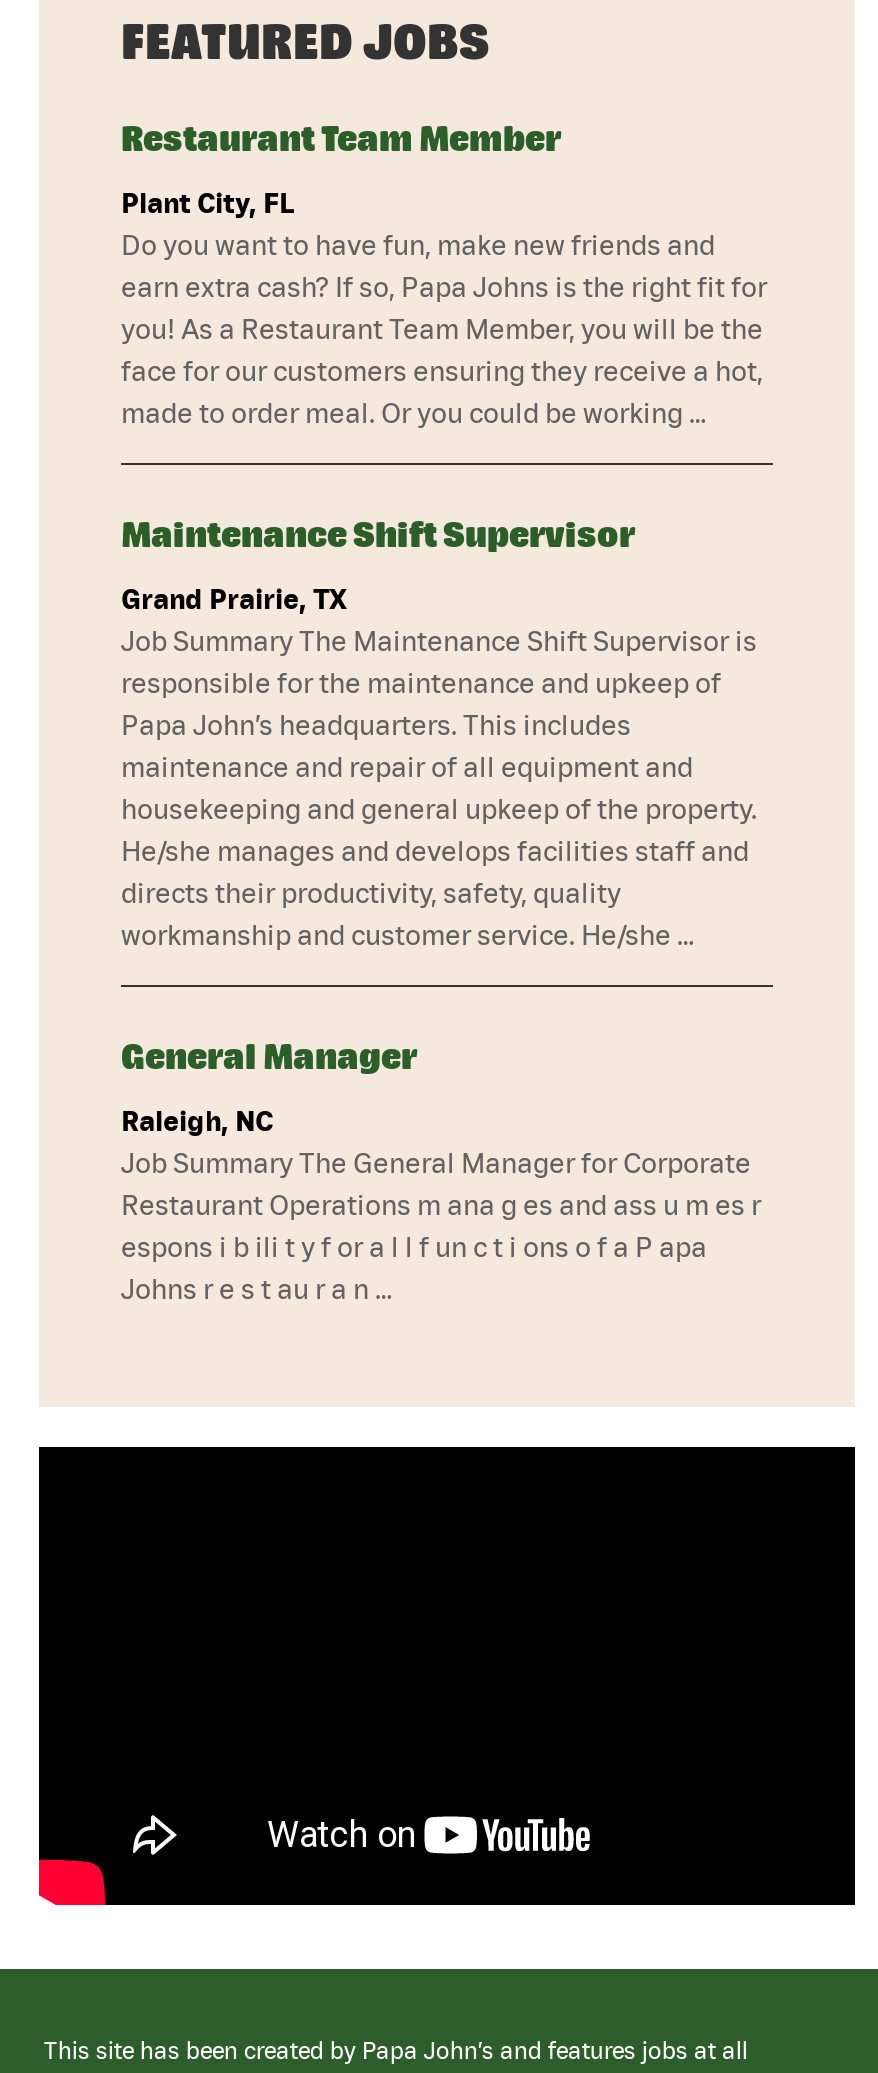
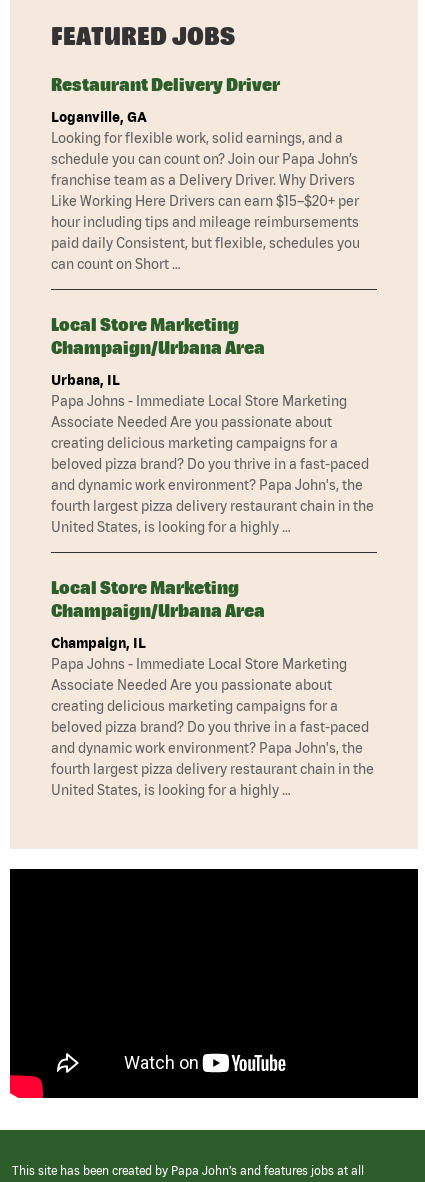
- Restaurant Team Member
+ Restaurant Delivery Driver

- Plant City, FL
- Do you want to have fun, make new friends and
- earn extra cash? If so, Papa Johns is the right fit for
- you! As a Restaurant Team Member, you will be the
- face for our customers ensuring they receive a hot,
- made to order meal. Or you could be working …
+ Loganville, GA
+ Looking for flexible work, solid earnings, and a
+ schedule you can count on? Join our Papa John’s
+ franchise team as a Delivery Driver. Why Drivers
+ Like Working Here Drivers can earn $15–$20+ per
+ hour including tips and mileage reimbursements
+ paid daily Consistent, but flexible, schedules you
+ can count on Short …

- Maintenance Shift Supervisor
+ Local Store Marketing
+ Champaign/Urbana Area

- Grand Prairie, TX
- Job Summary The Maintenance Shift Supervisor is
- responsible for the maintenance and upkeep of
- Papa John’s headquarters. This includes
- maintenance and repair of all equipment and
- housekeeping and general upkeep of the property.
- He/she manages and develops facilities staff and
- directs their productivity, safety, quality
- workmanship and customer service. He/she …
+ Urbana, IL
+ Papa Johns - Immediate Local Store Marketing
+ Associate Needed Are you passionate about
+ creating delicious marketing campaigns for a
+ beloved pizza brand? Do you thrive in a fast-paced
+ and dynamic work environment? Papa John's, the
+ fourth largest pizza delivery restaurant chain in the
+ United States, is looking for a highly …

- General Manager
+ Local Store Marketing
+ Champaign/Urbana Area

- Raleigh, NC
- Job Summary The General Manager for Corporate
- Restaurant Operations m ana g es and ass u m es r
- espons i b ili t y f or a l l f un c t i ons o f a P apa
- Johns r e s t au r a n …
+ Champaign, IL
+ Papa Johns - Immediate Local Store Marketing
+ Associate Needed Are you passionate about
+ creating delicious marketing campaigns for a
+ beloved pizza brand? Do you thrive in a fast-paced
+ and dynamic work environment? Papa John's, the
+ fourth largest pizza delivery restaurant chain in the
+ United States, is looking for a highly …
